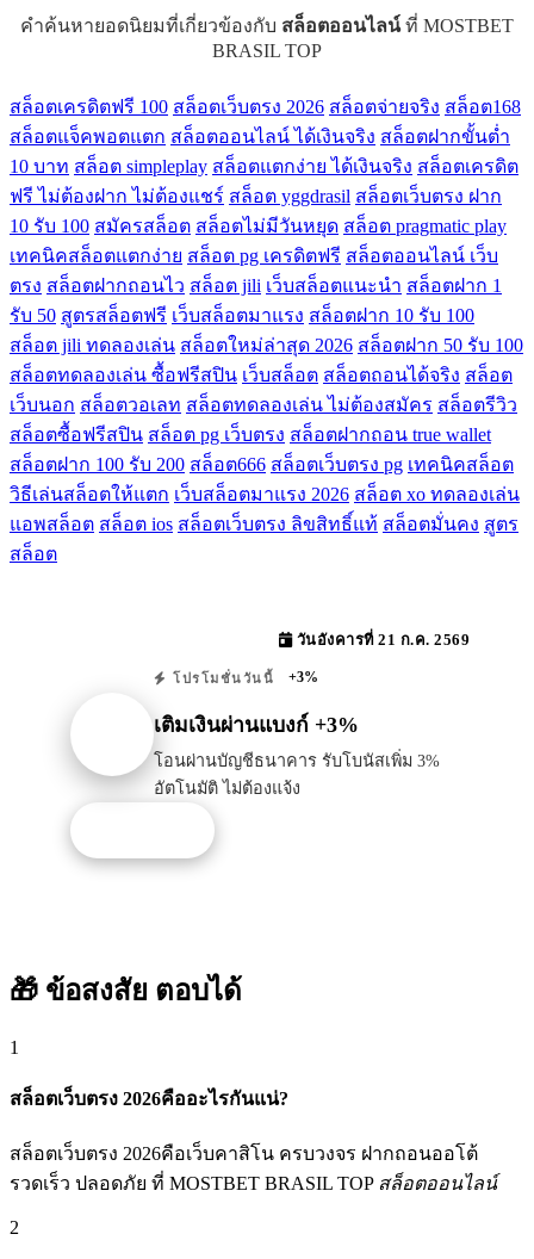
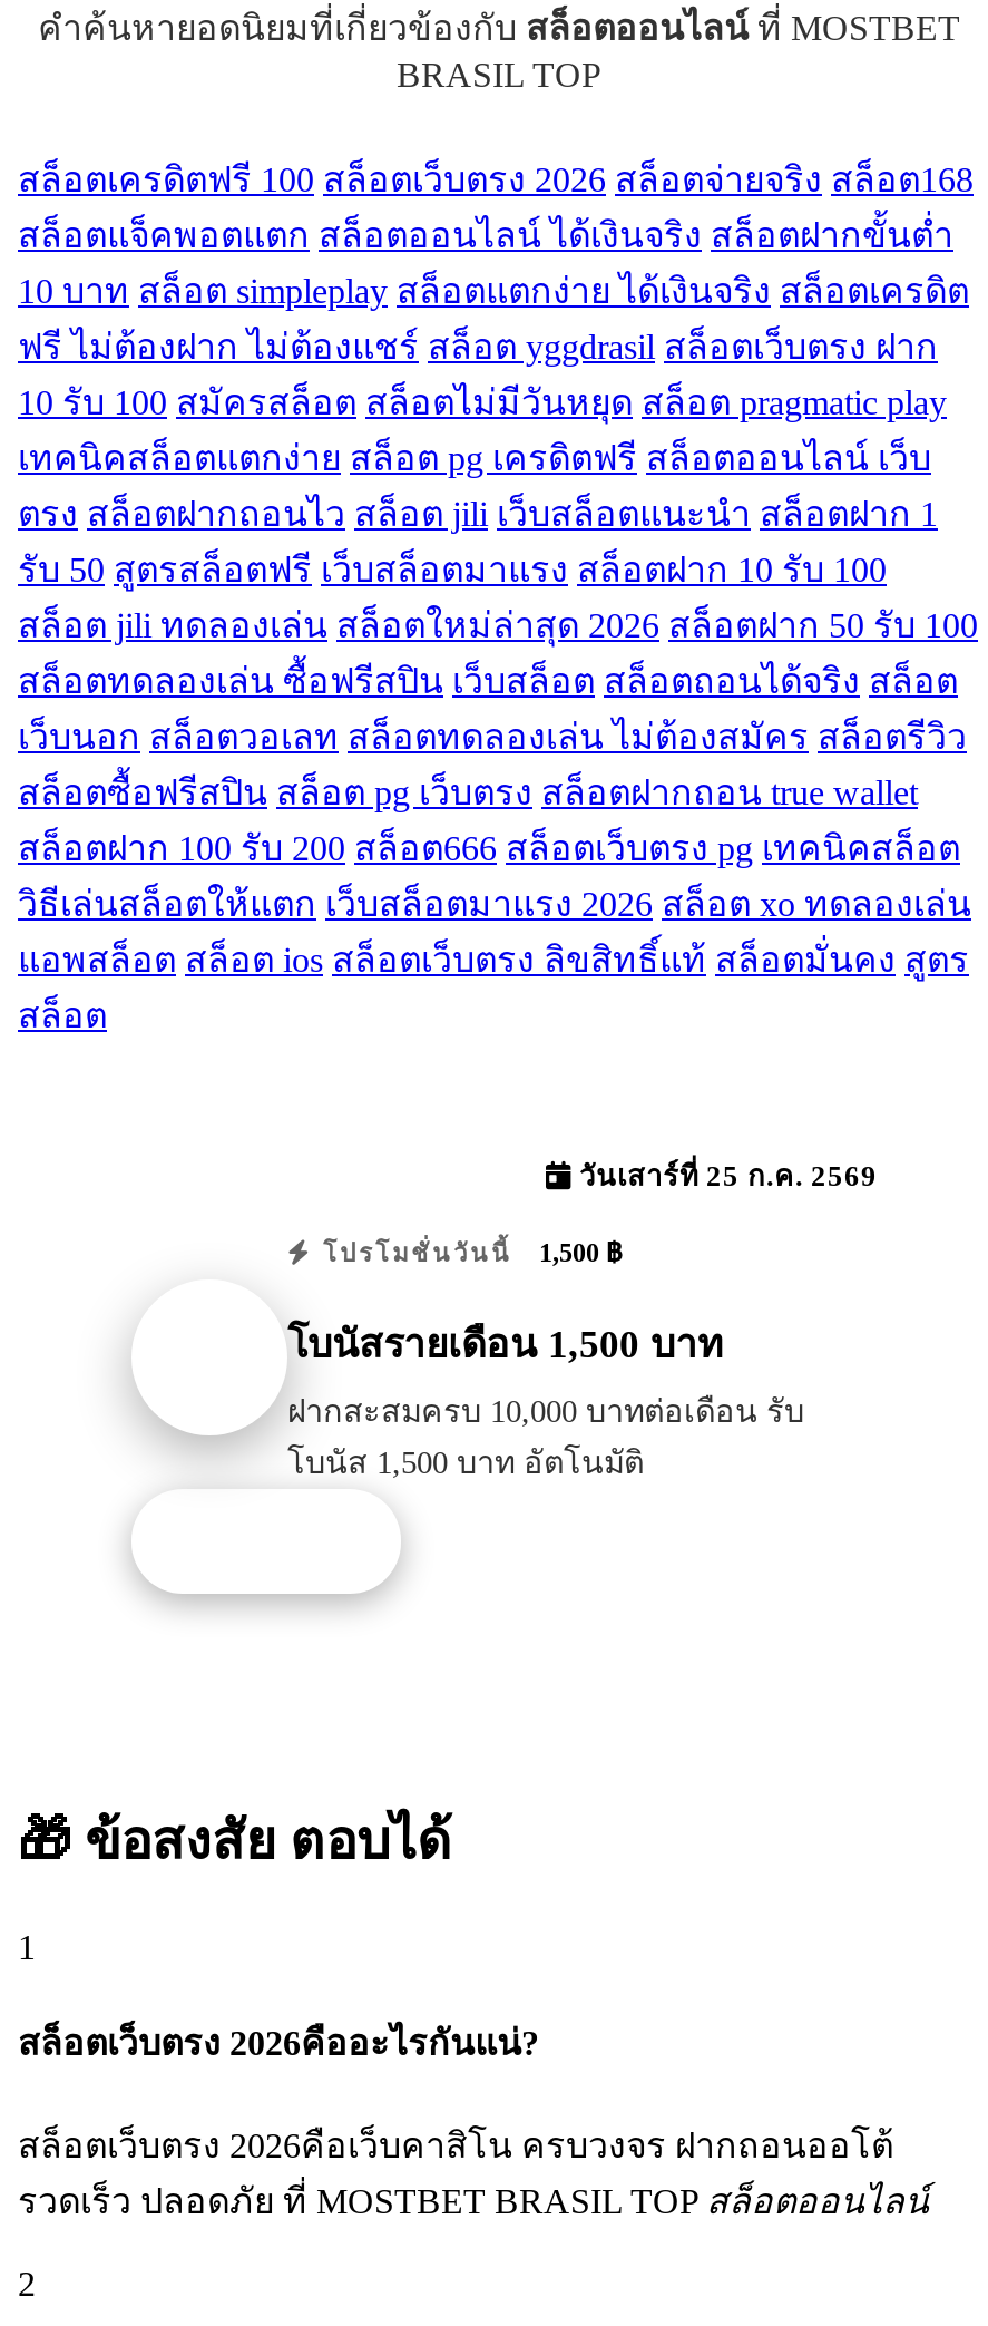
- วันอังคารที่ 21 ก.ค. 2569
+ วันเสาร์ที่ 25 ก.ค. 2569

- โปรโมชั่นวันนี้ +3%
+ โปรโมชั่นวันนี้ 1,500 ฿

- เติมเงินผ่านแบงก์ +3%
+ โบนัสรายเดือน 1,500 บาท

- โอนผ่านบัญชีธนาคาร รับโบนัสเพิ่ม 3%
- อัตโนมัติ ไม่ต้องแจ้ง
+ ฝากสะสมครบ 10,000 บาทต่อเดือน รับ
+ โบนัส 1,500 บาท อัตโนมัติ
